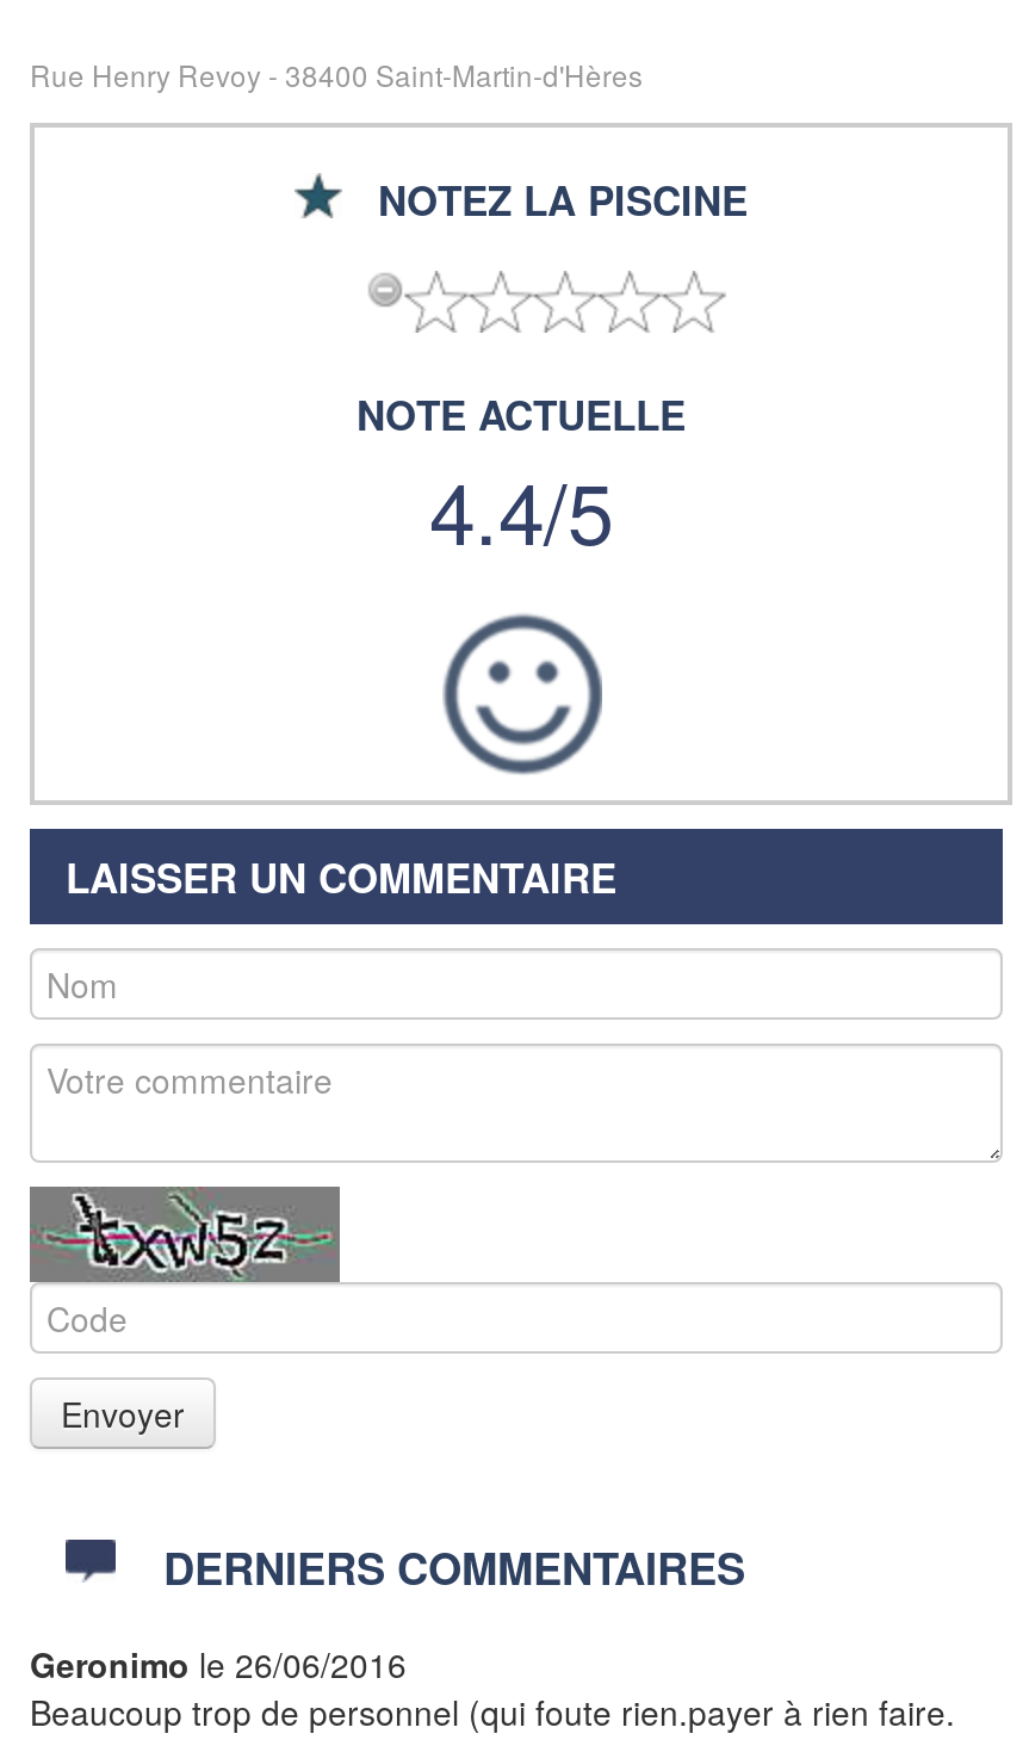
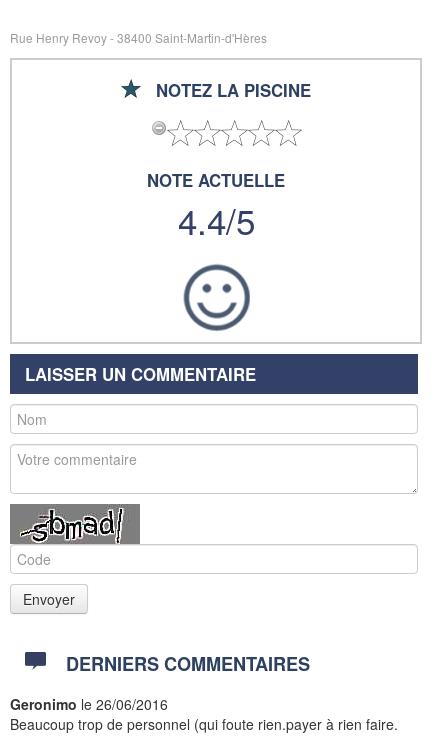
- [image]
+ [image]
